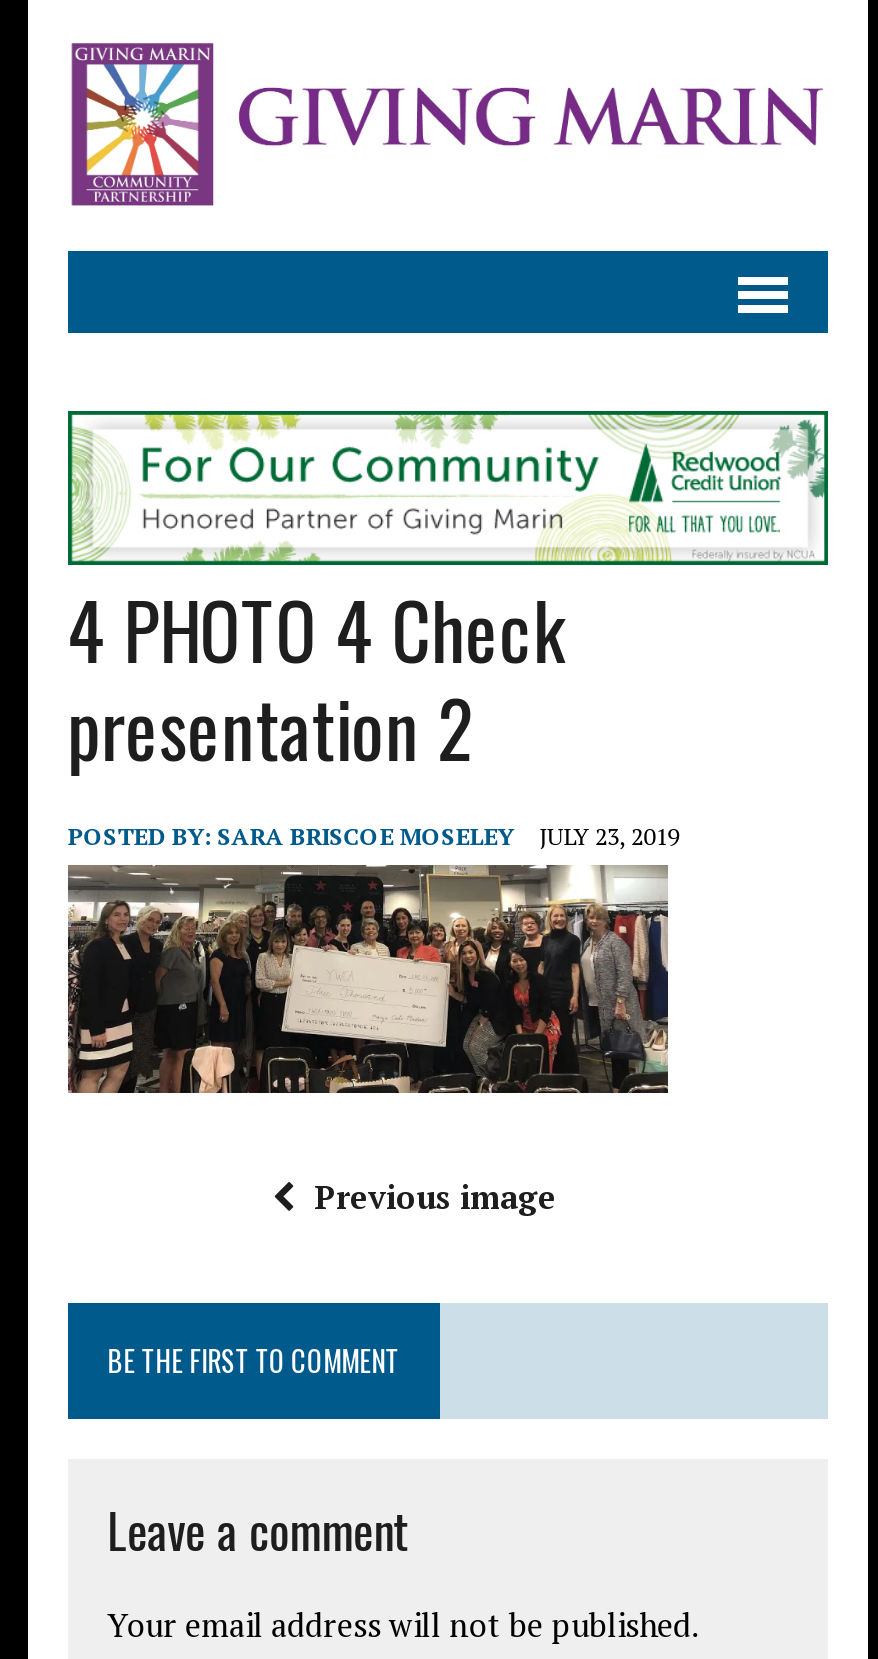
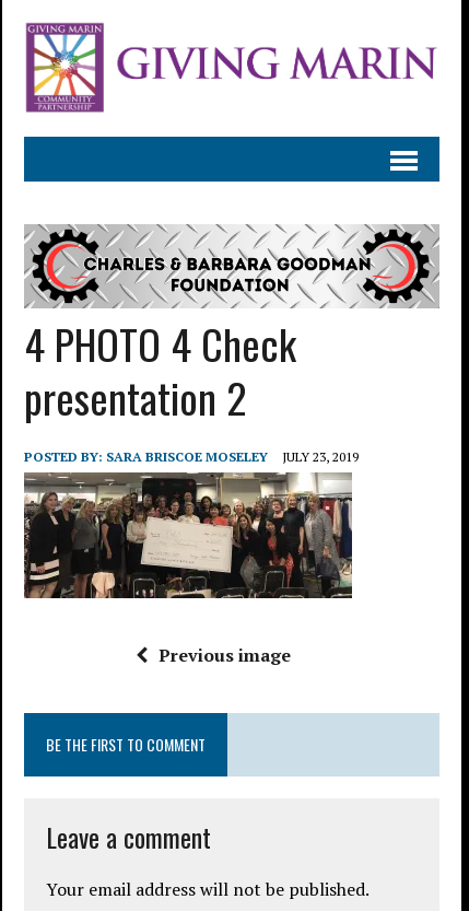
- [image]
+ [image]
